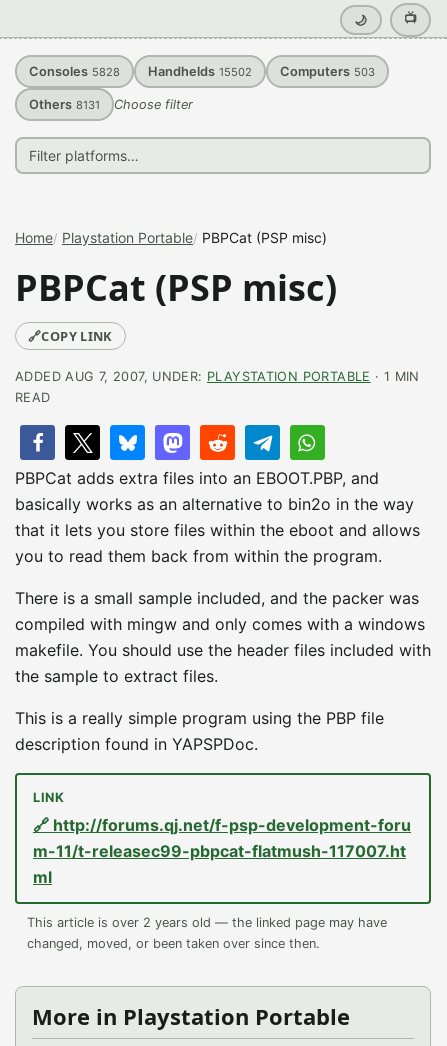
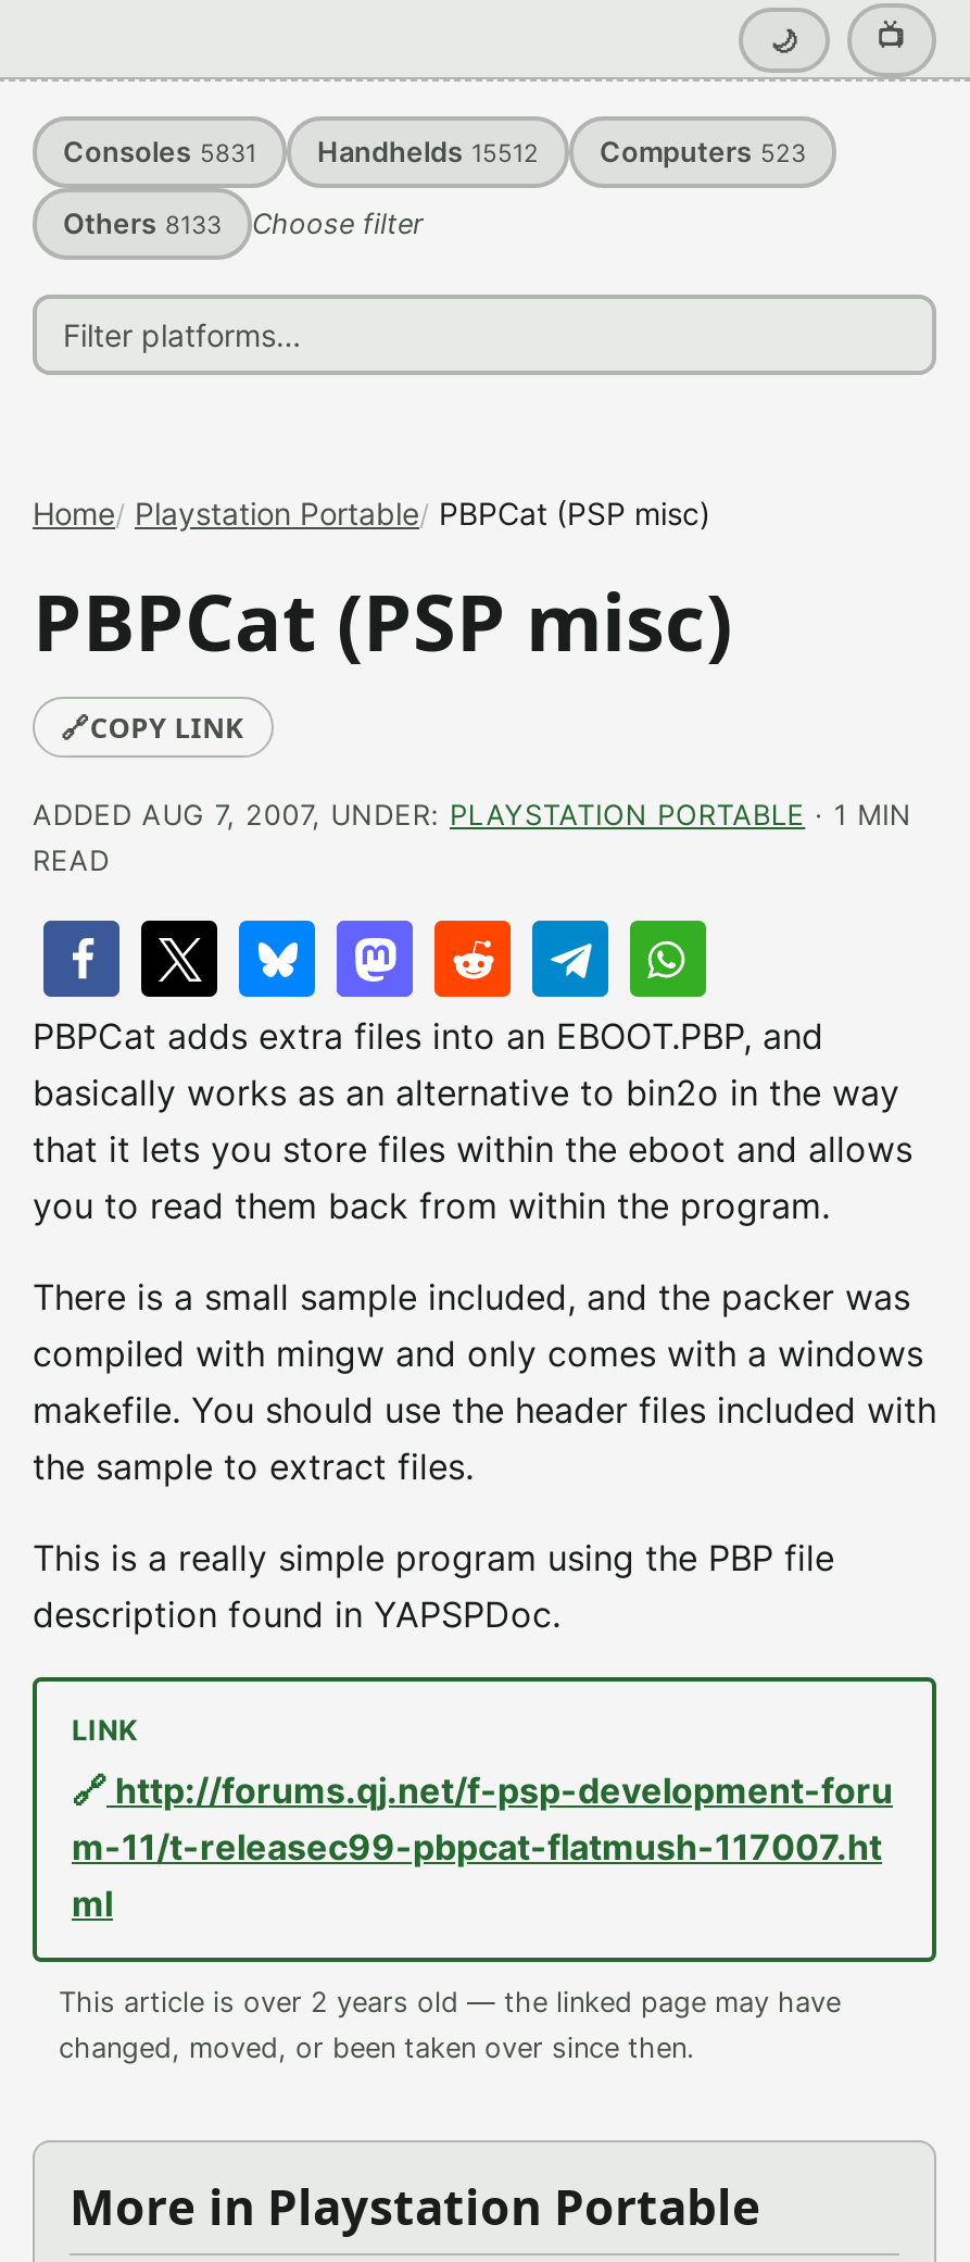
- Consoles 5828
+ Consoles 5831

- Handhelds 15502
+ Handhelds 15512

- Computers 503
+ Computers 523

- Others 8131 Choose filter
+ Others 8133 Choose filter
